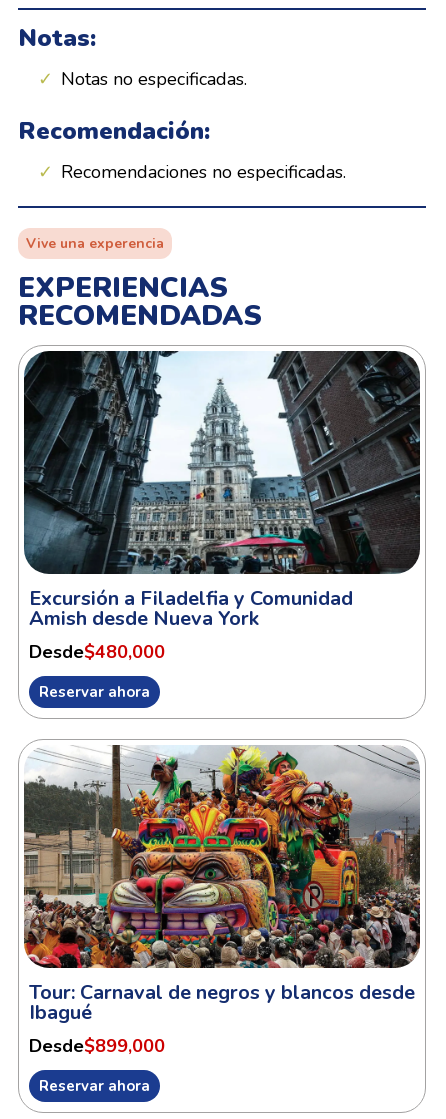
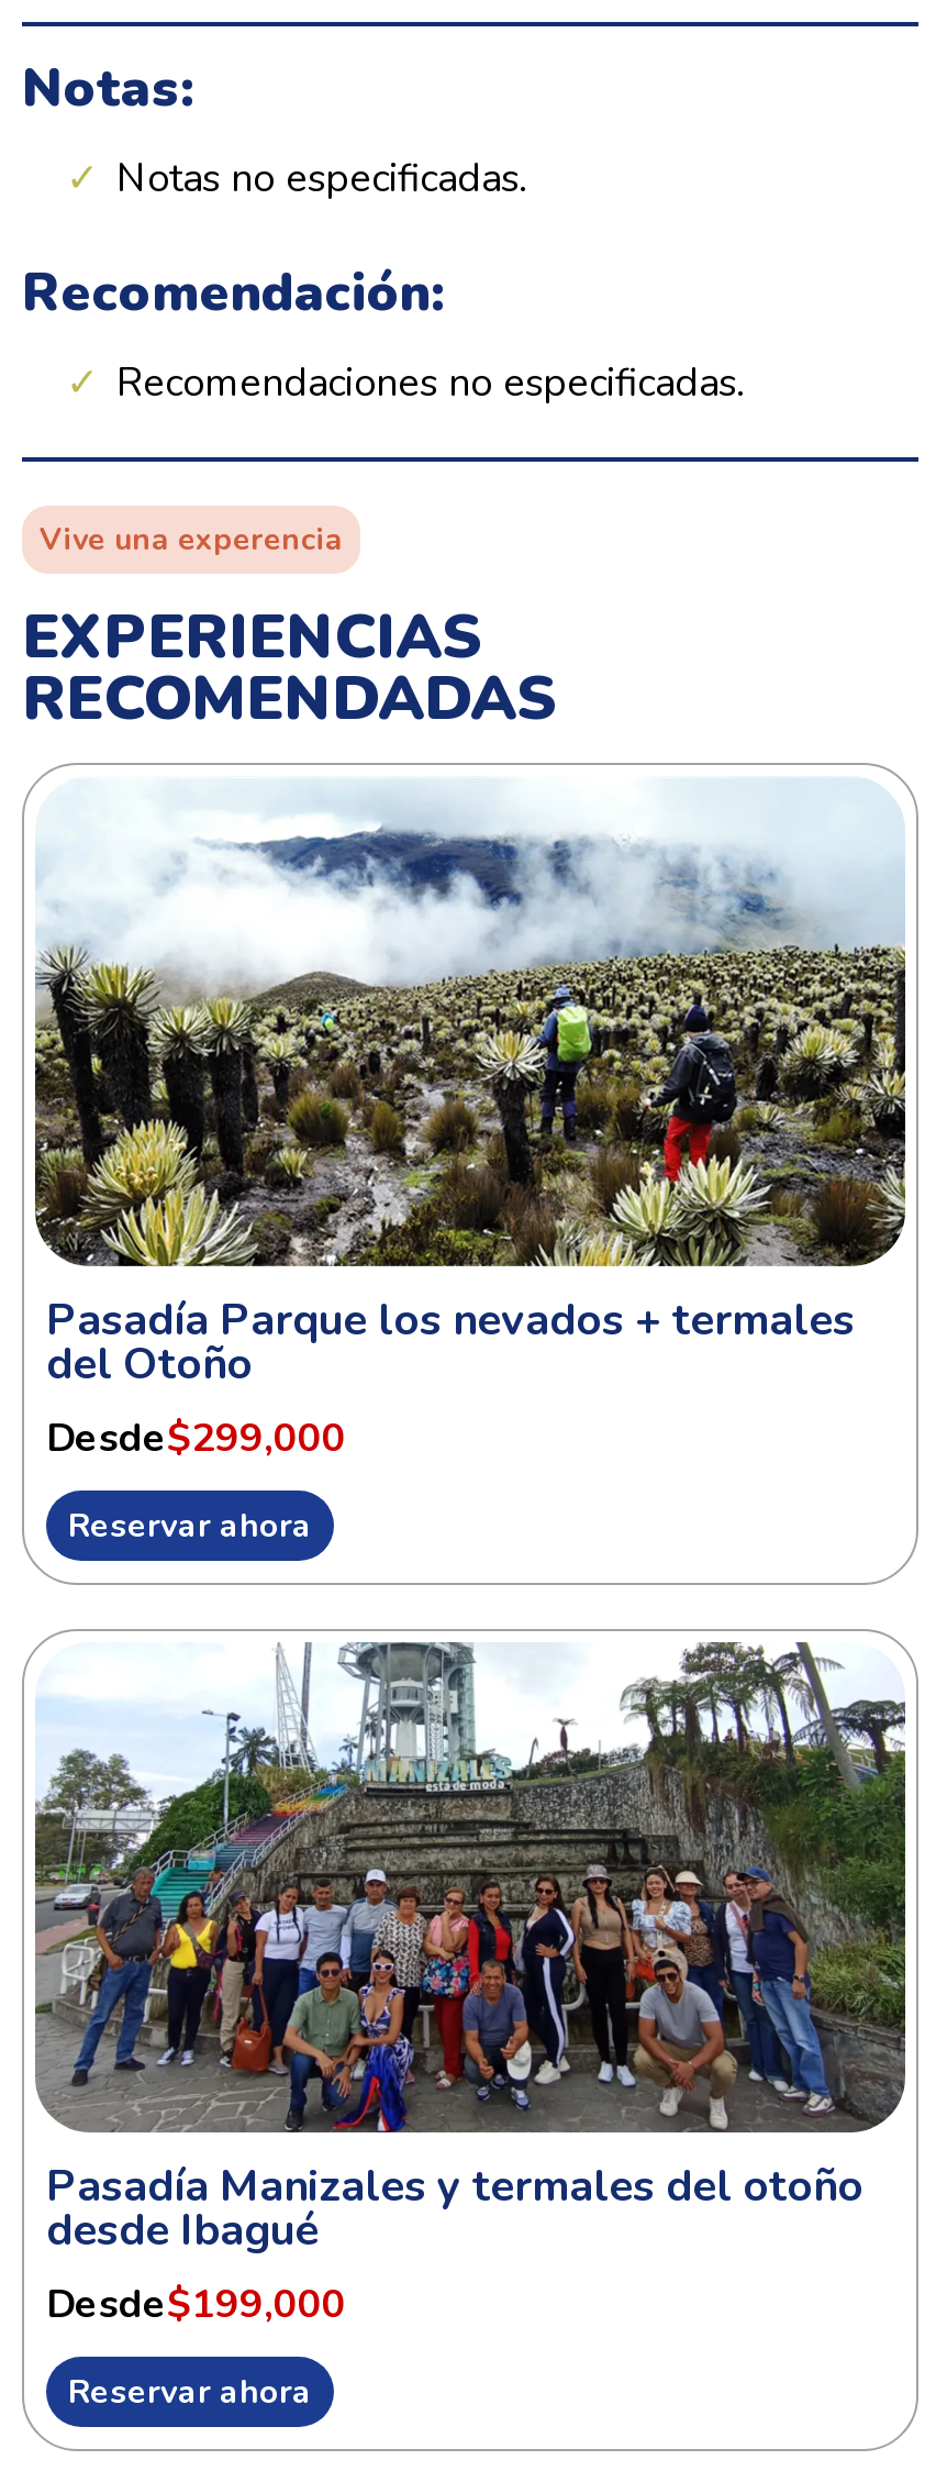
- [image]
- Excursión a Filadelfia y Comunidad
- Amish desde Nueva York
- Desde$480,000
+ [image]
+ Pasadía Parque los nevados + termales
+ del Otoño
+ Desde$299,000

- [image]
- Tour: Carnaval de negros y blancos desde
- Ibagué
- Desde$899,000
+ [image]
+ Pasadía Manizales y termales del otoño
+ desde Ibagué
+ Desde$199,000
